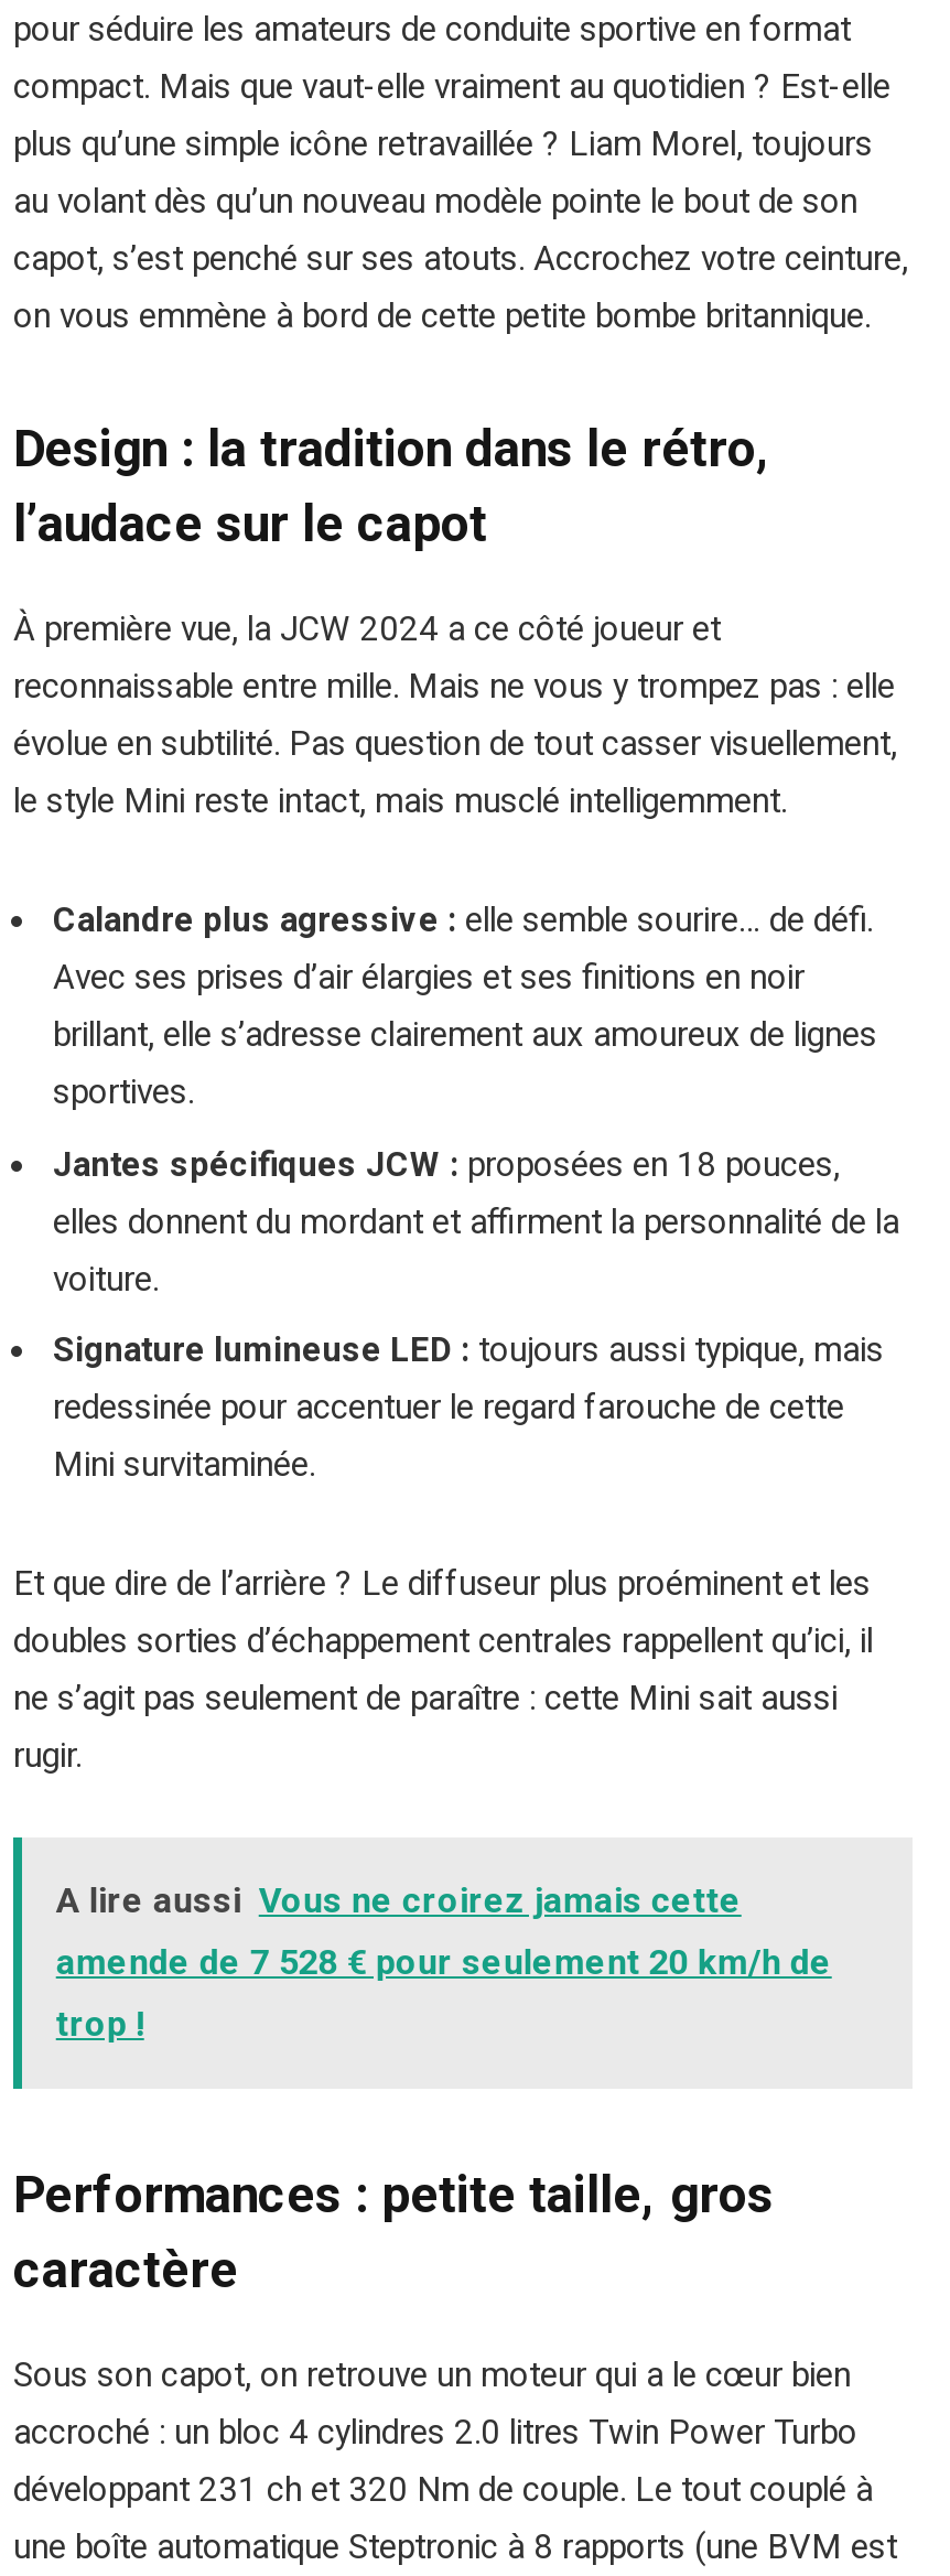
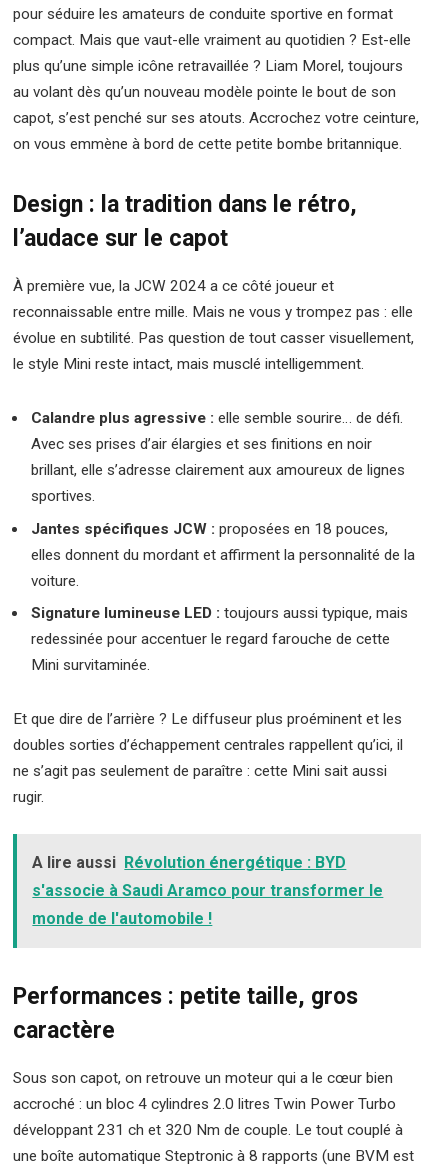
- A lire aussi Vous ne croirez jamais cette
+ A lire aussi Révolution énergétique : BYD

- amende de 7 528 € pour seulement 20 km/h de
+ s'associe à Saudi Aramco pour transformer le

- trop !
+ monde de l'automobile !
